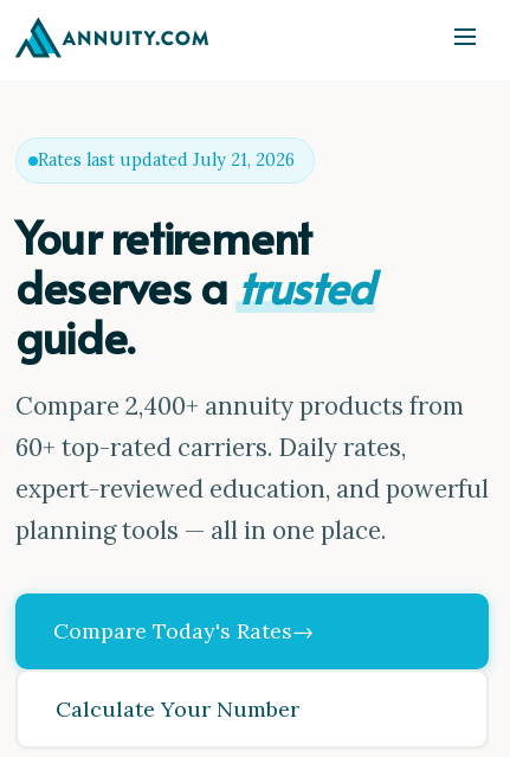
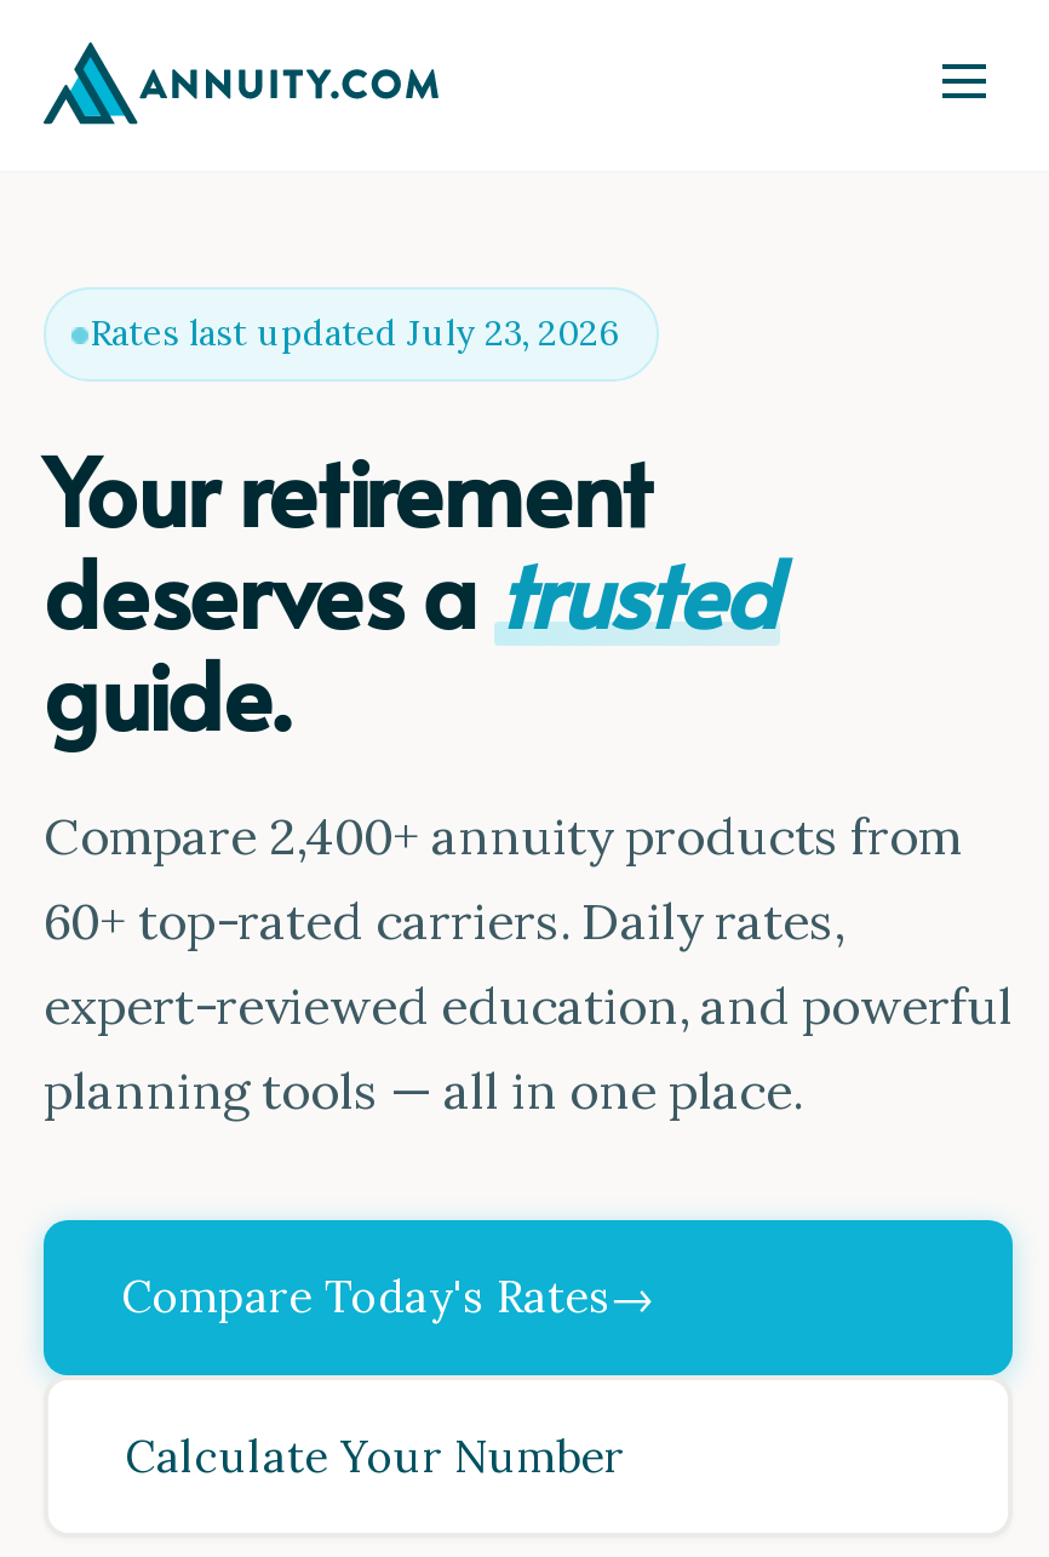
- Rates last updated July 21, 2026
+ Rates last updated July 23, 2026
